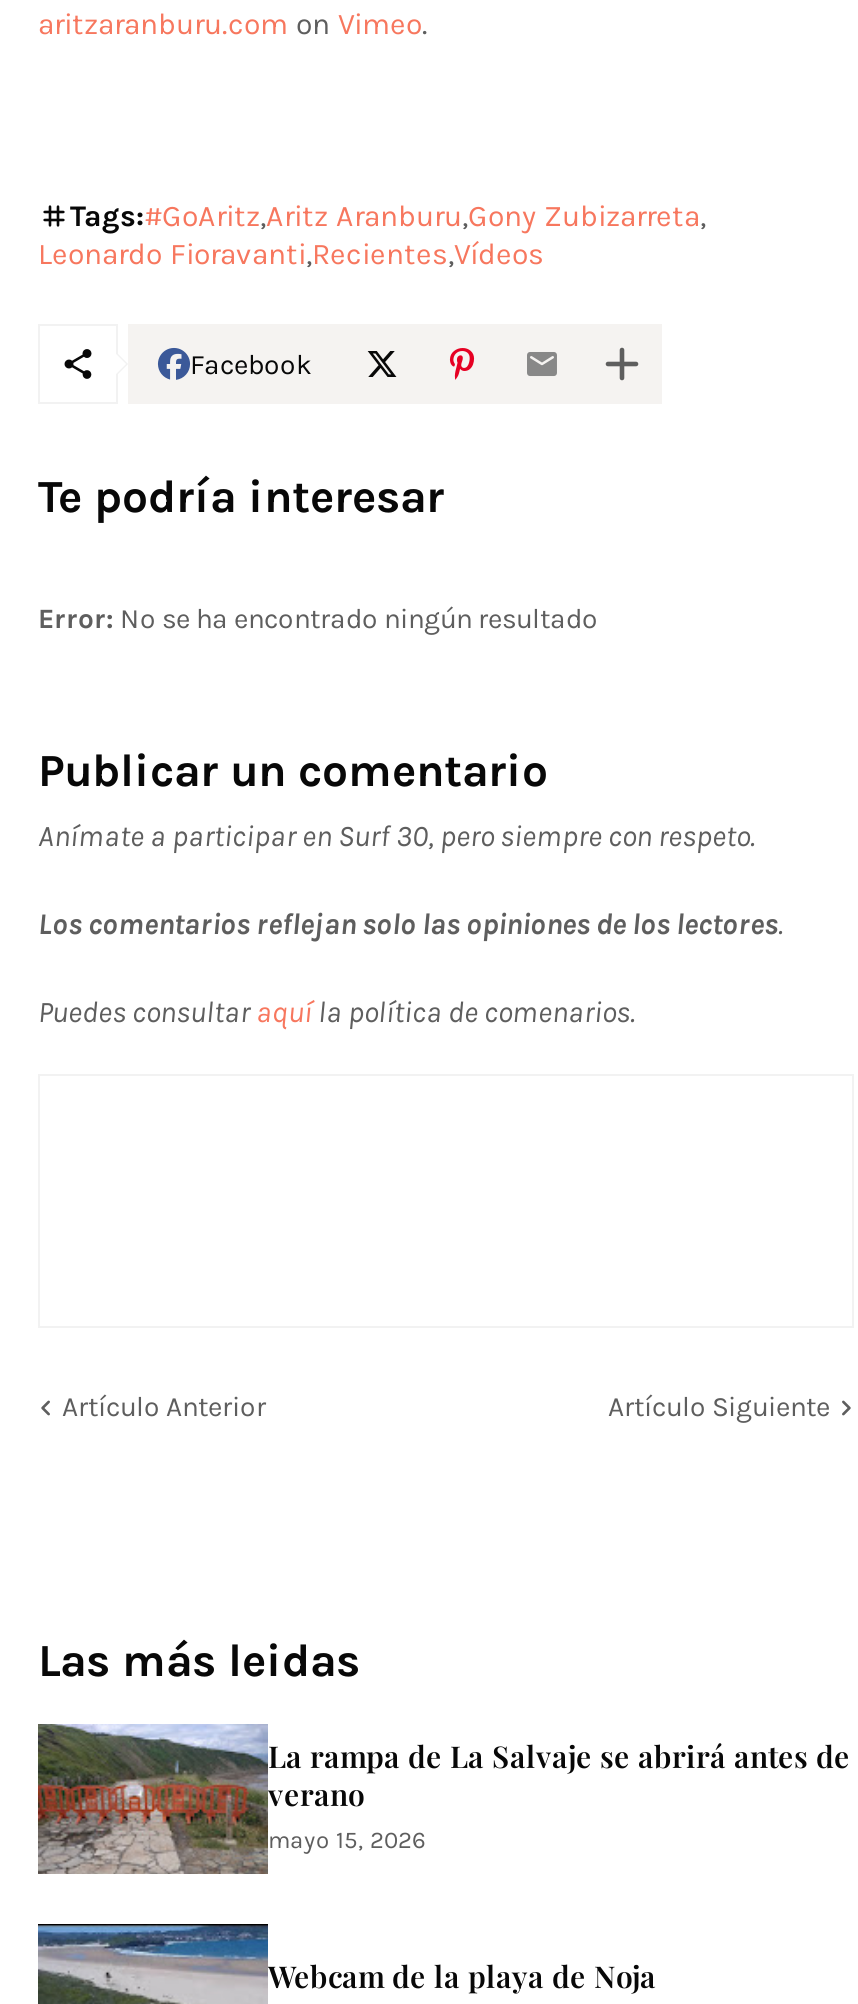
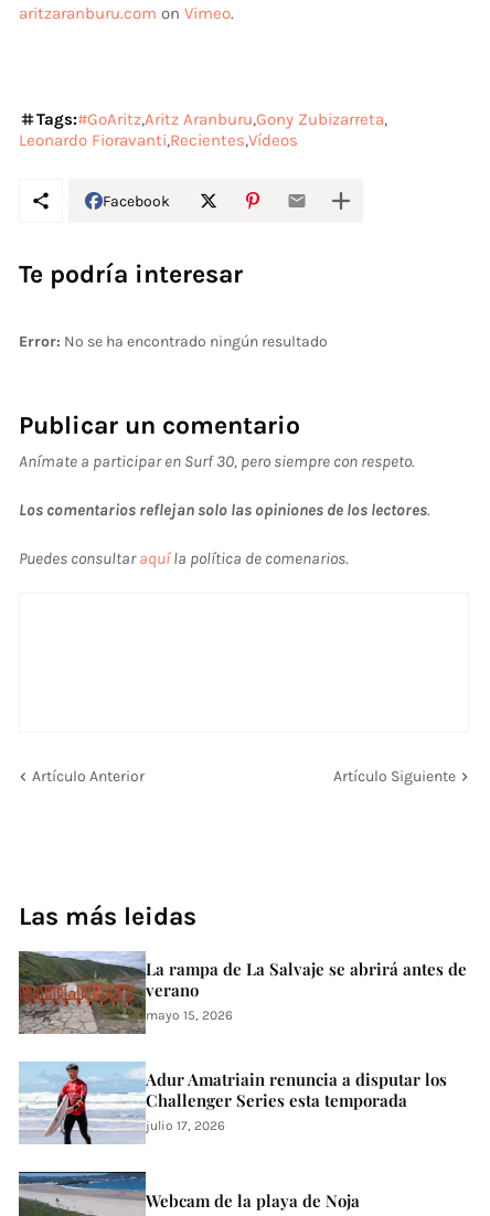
+ [image]
+ Adur Amatriain renuncia a disputar los
+ Challenger Series esta temporada
+ julio 17, 2026
